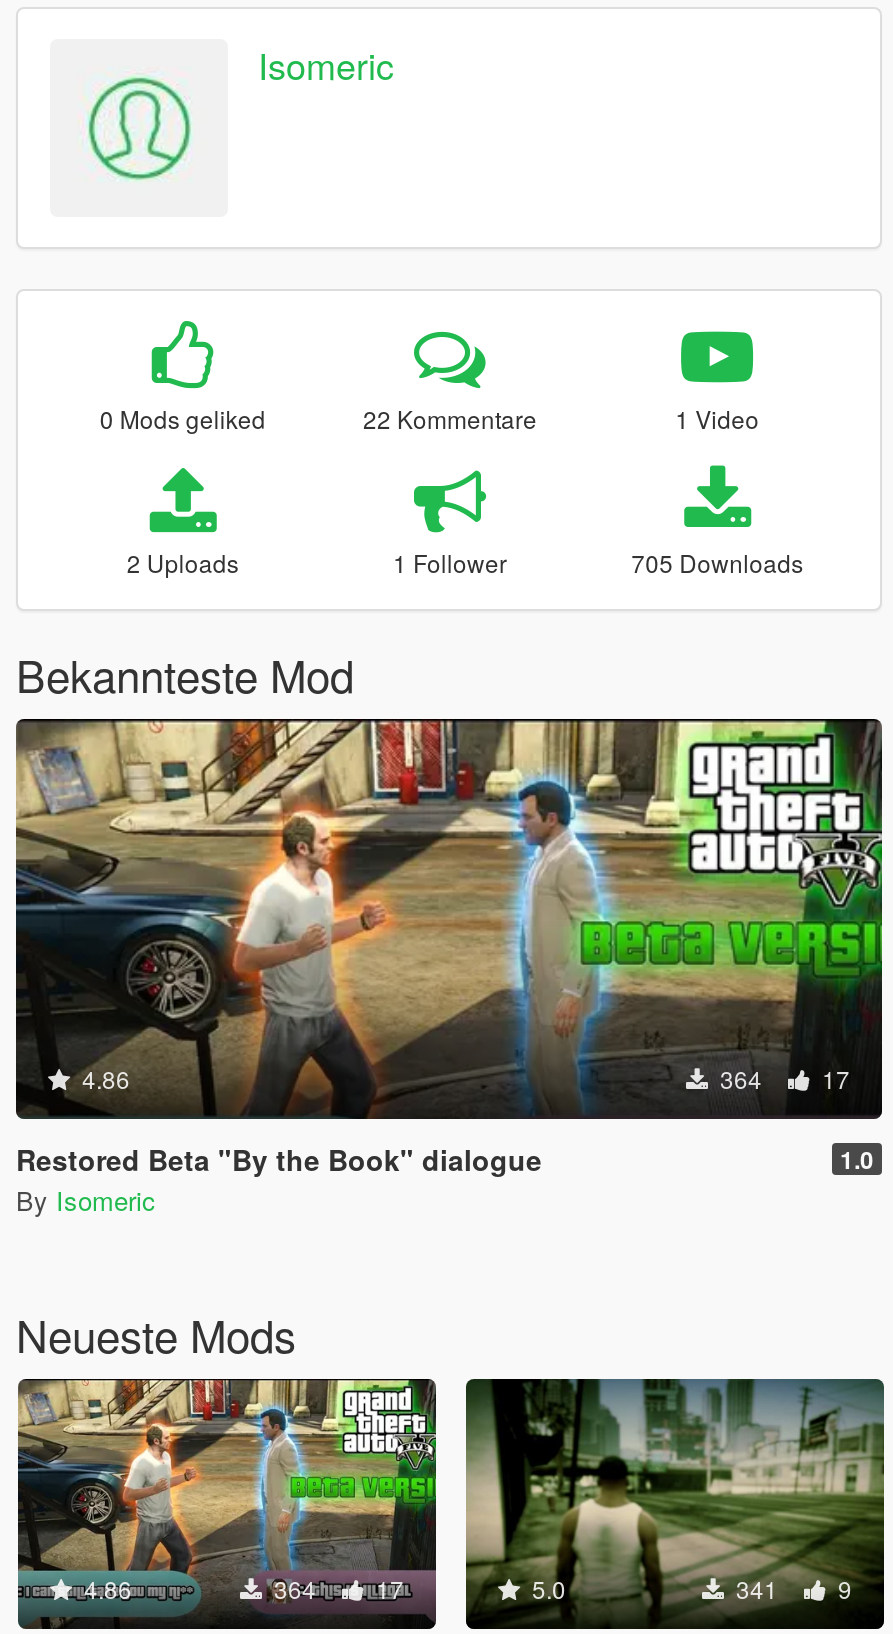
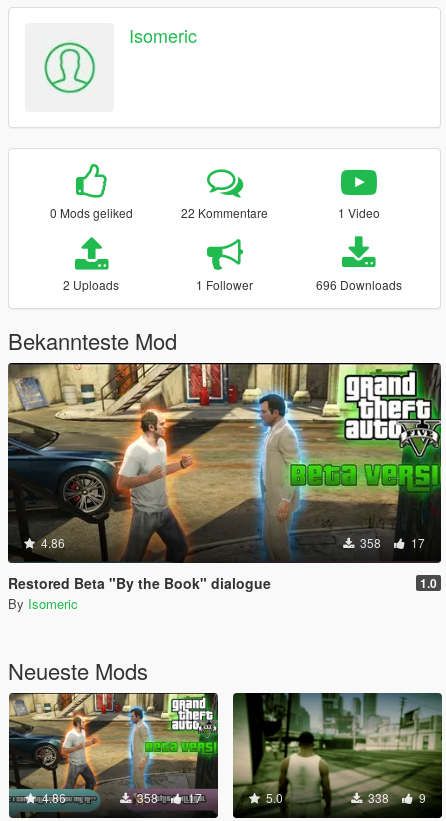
- 705 Downloads
+ 696 Downloads

- 364 17
+ 358 17

- 364
+ 358

- 341 9
+ 338 9
